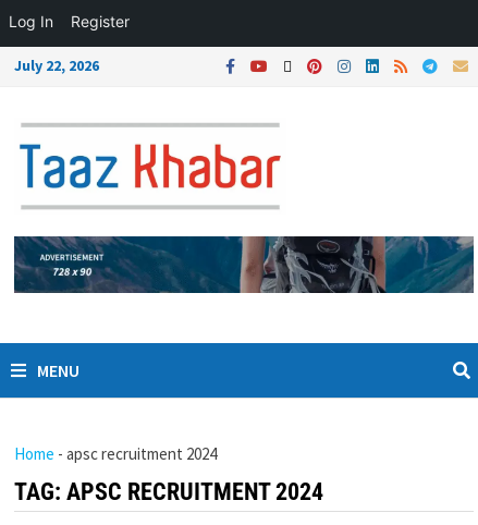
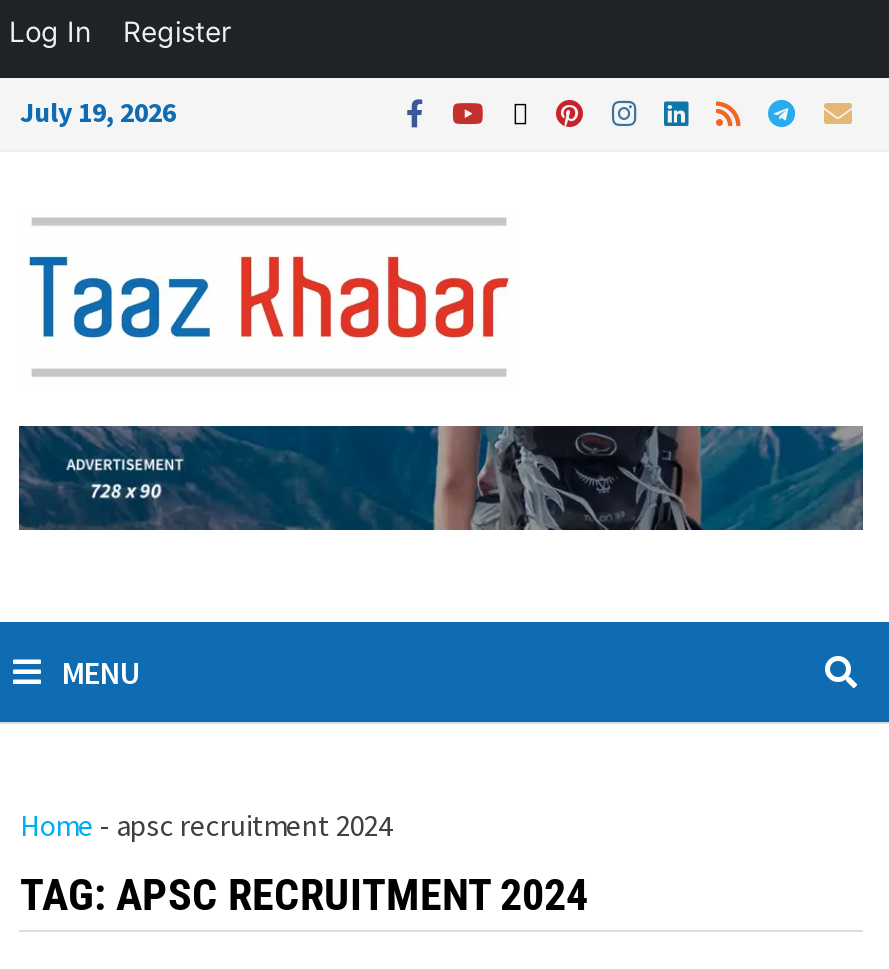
- July 22, 2026
+ July 19, 2026
